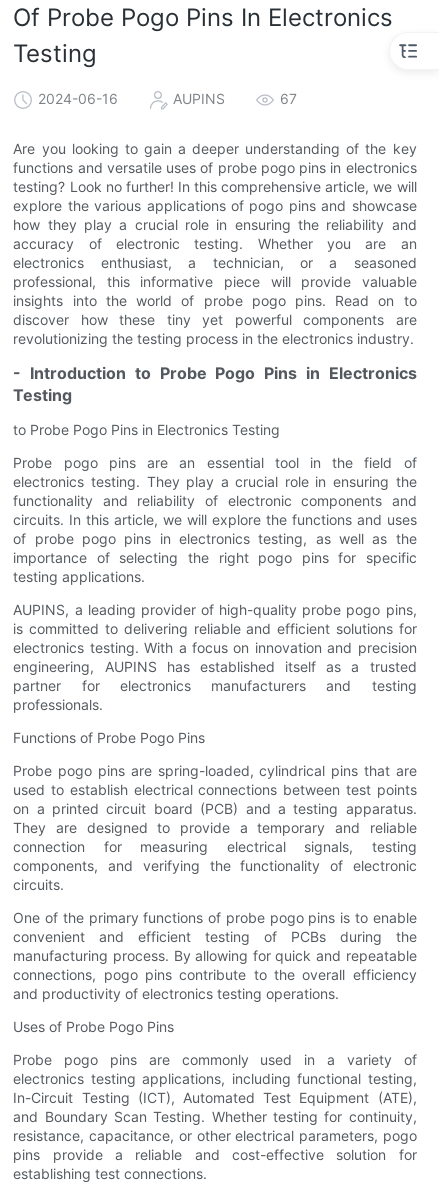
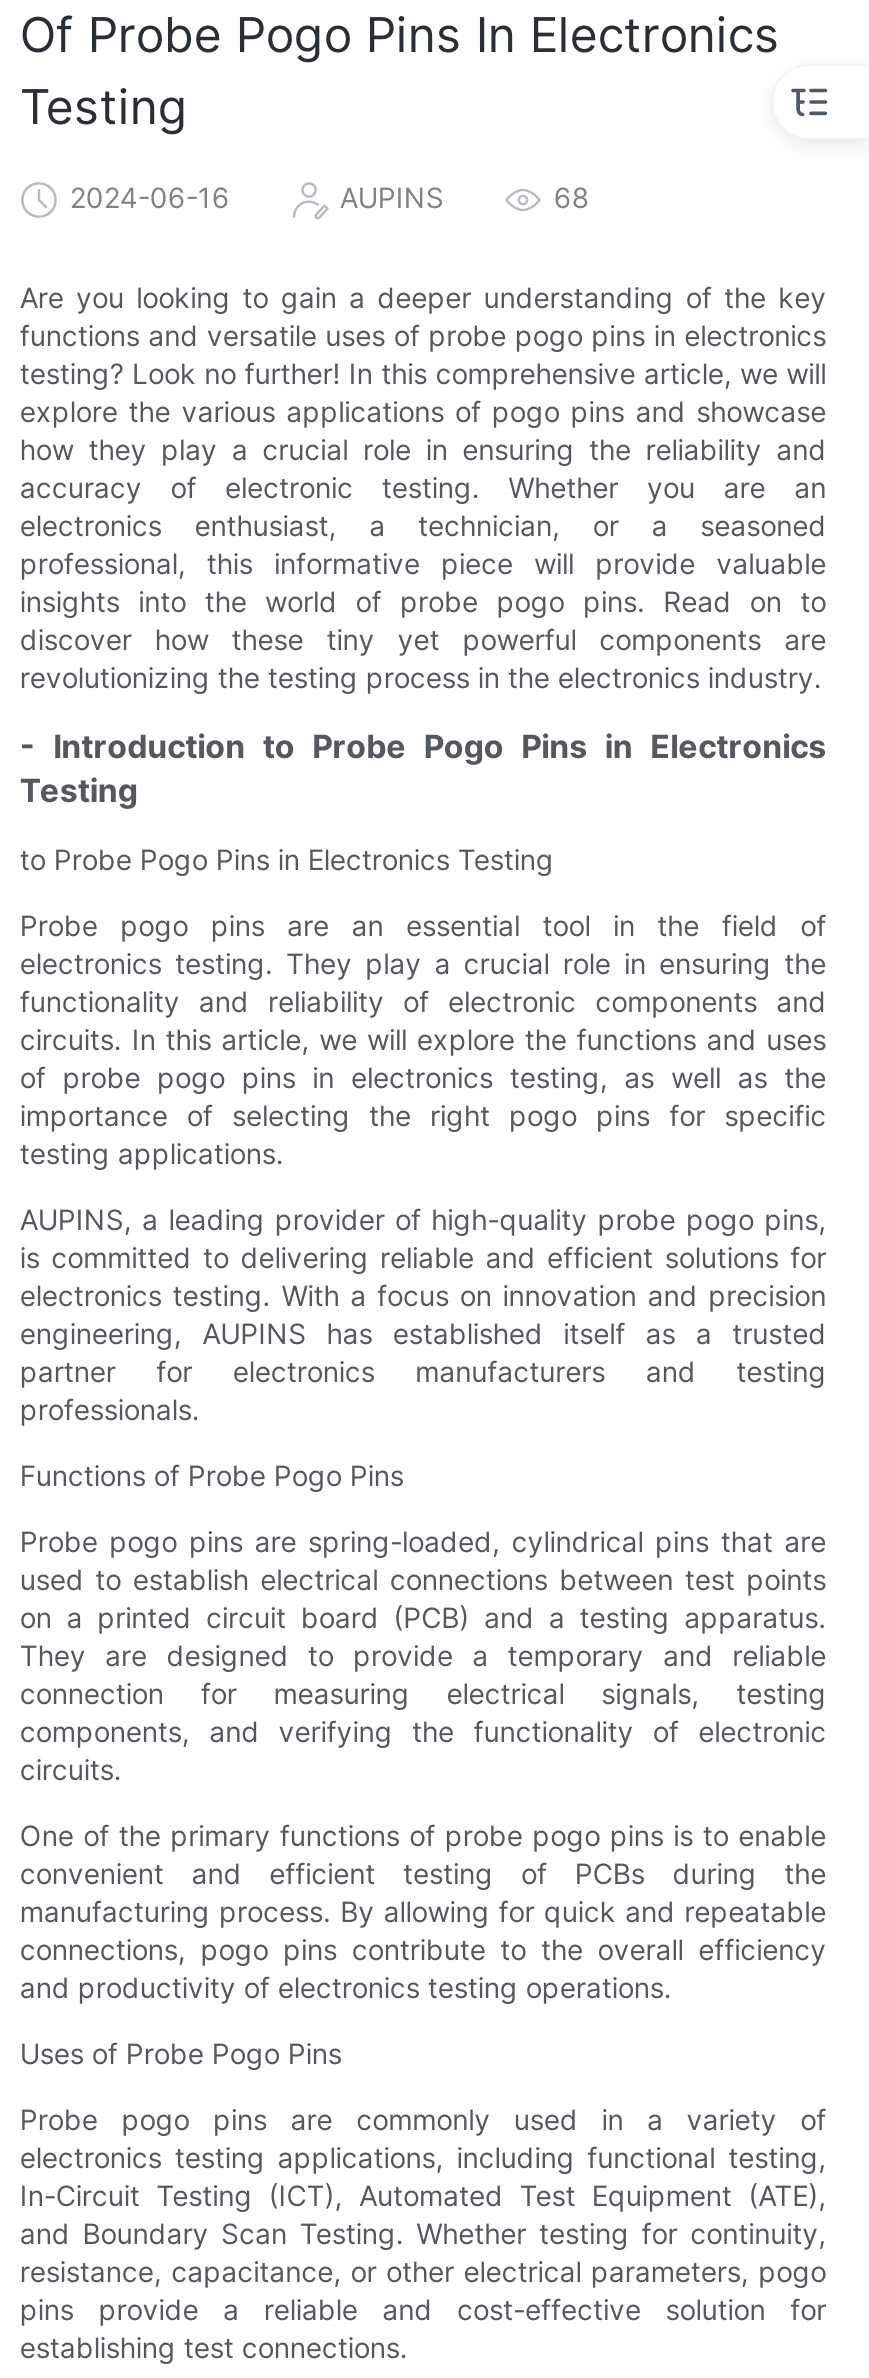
- 67
+ 68
